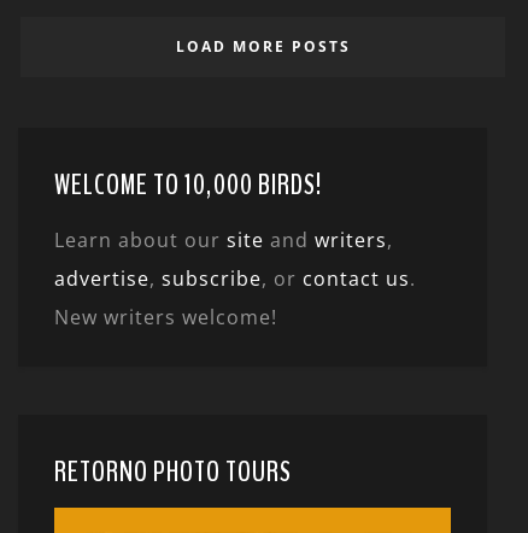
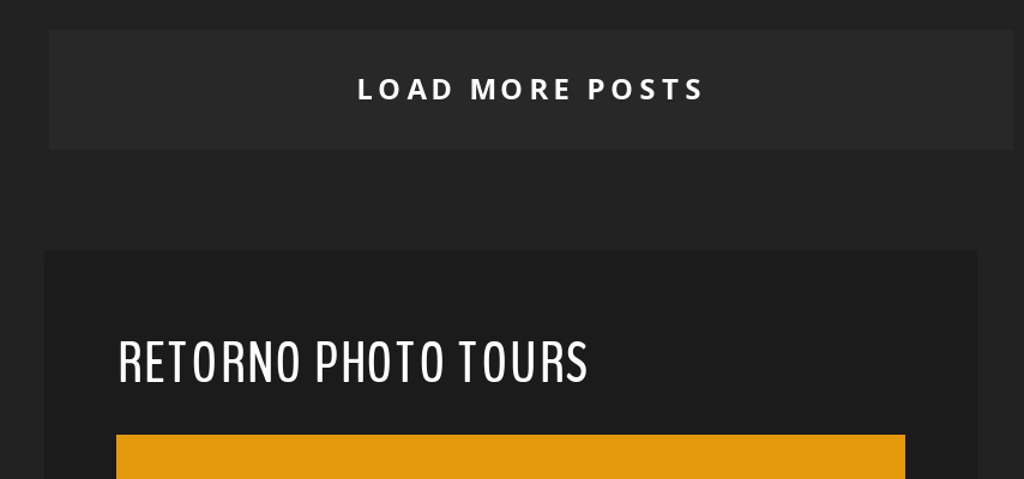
- WELCOME TO 10,000 BIRDS!
- Learn about our site and writers,
- advertise, subscribe, or contact us.
- New writers welcome!
